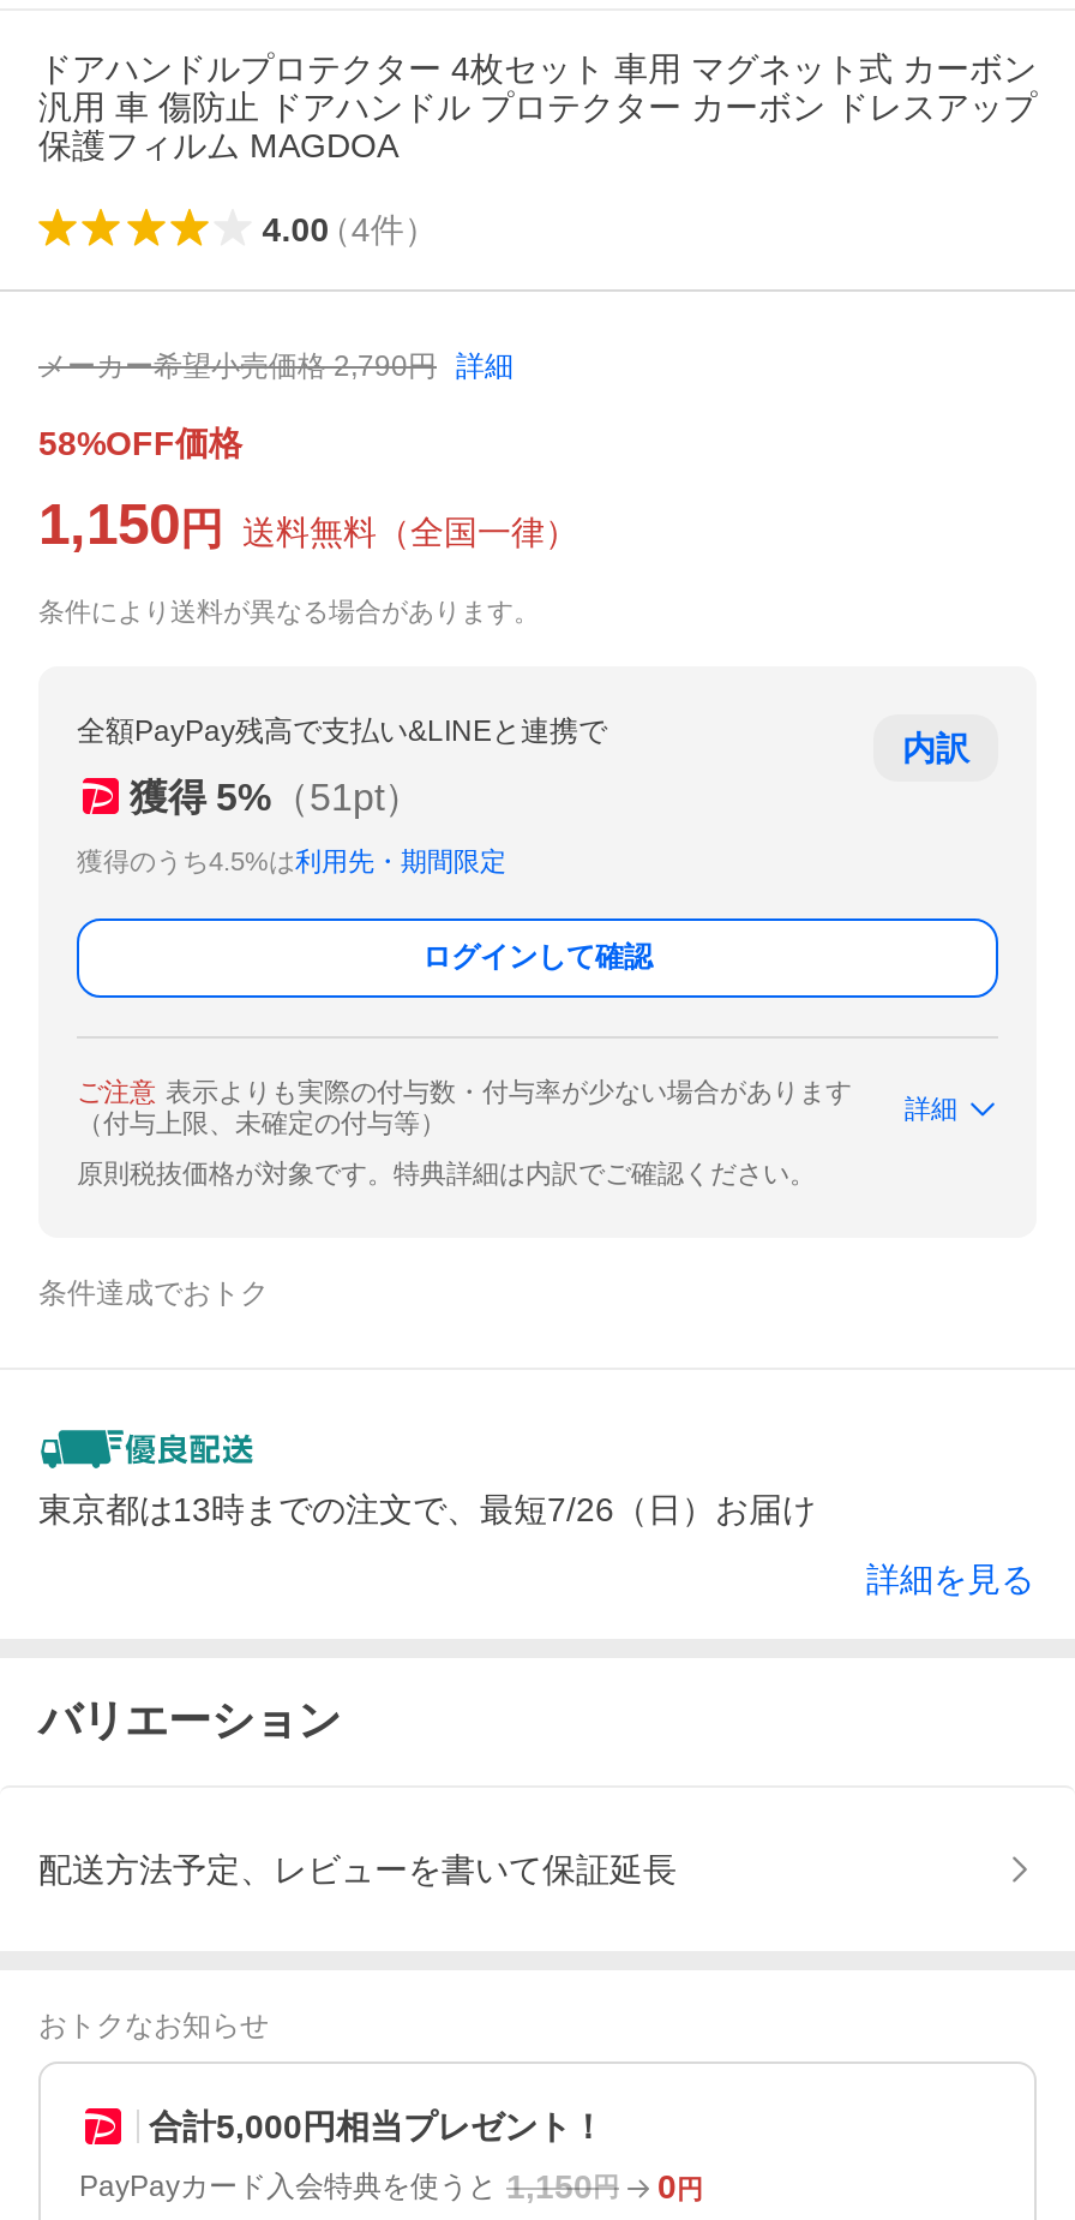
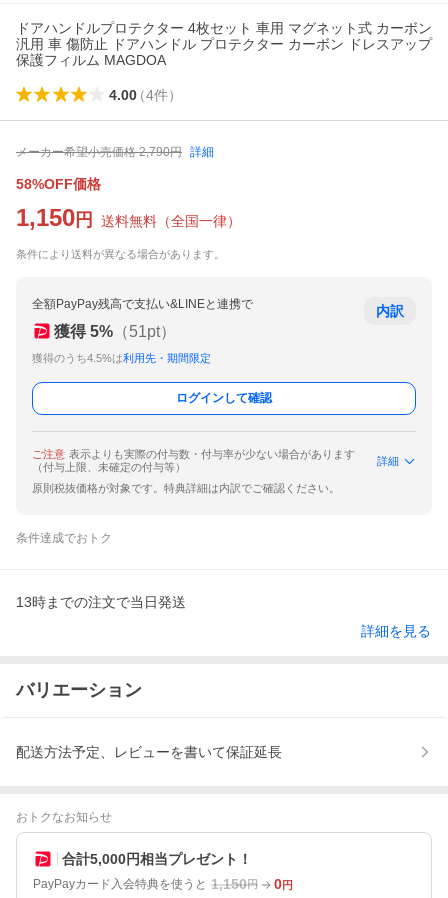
- 東京都は13時までの注文で、最短7/26（日）お届け
+ 13時までの注文で当日発送
